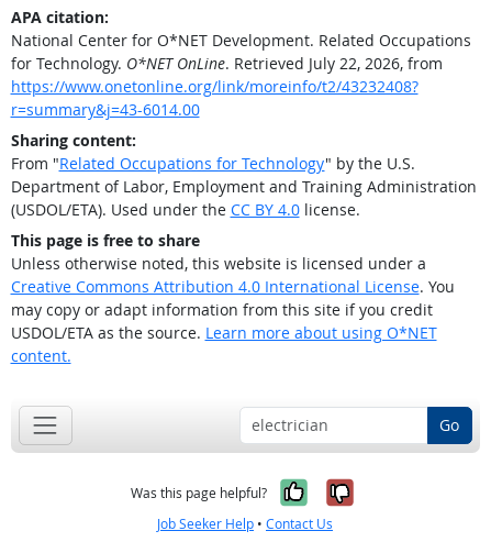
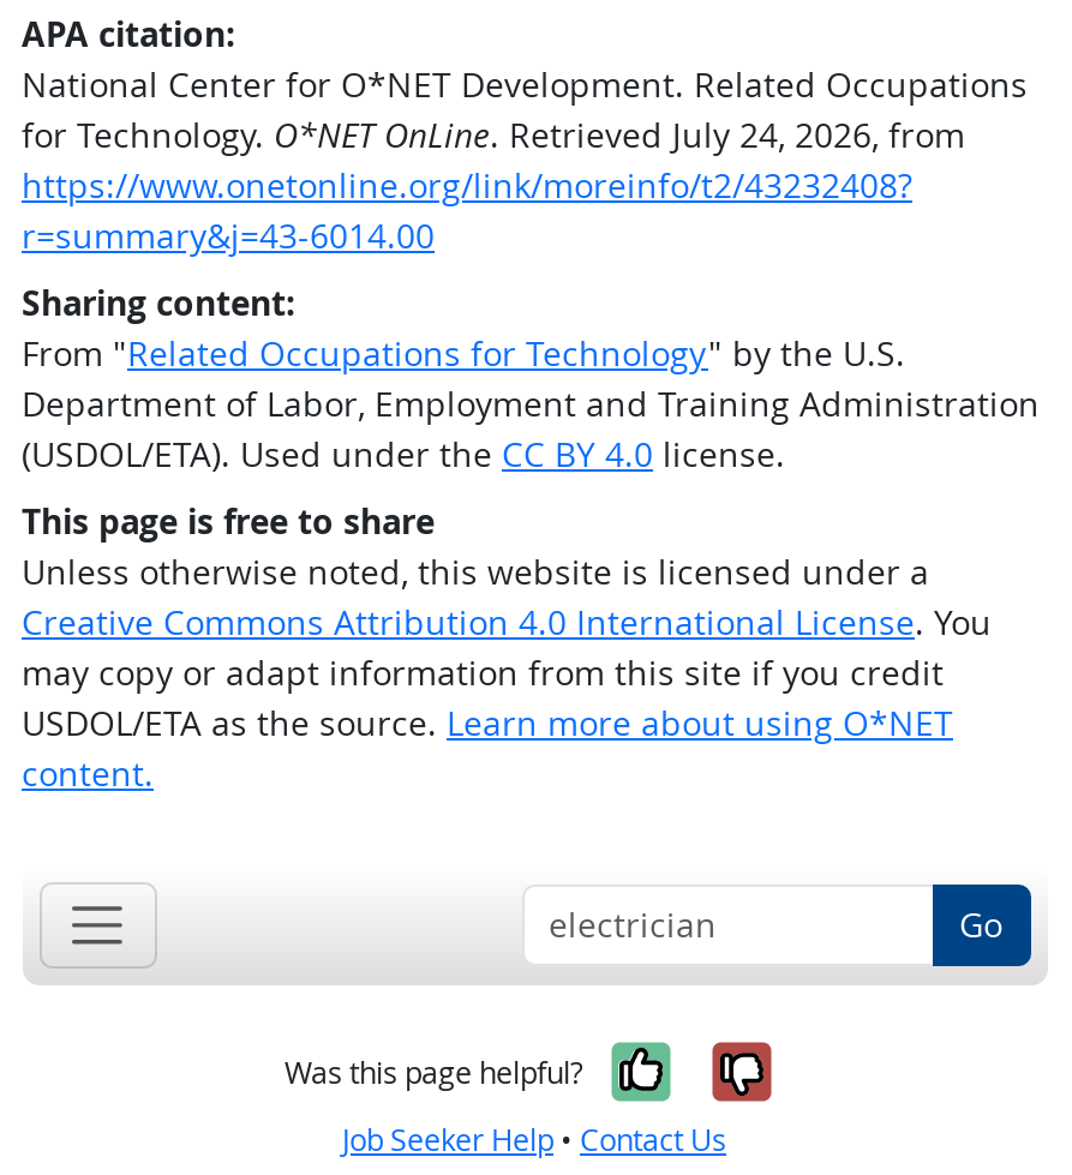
- for Technology. O*NET OnLine. Retrieved July 22, 2026, from
+ for Technology. O*NET OnLine. Retrieved July 24, 2026, from
